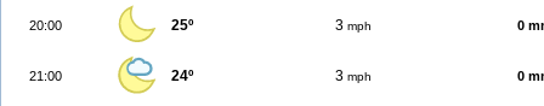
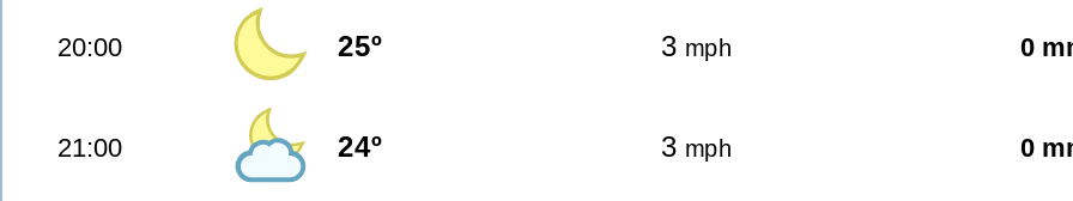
- [image]
+ [image]
